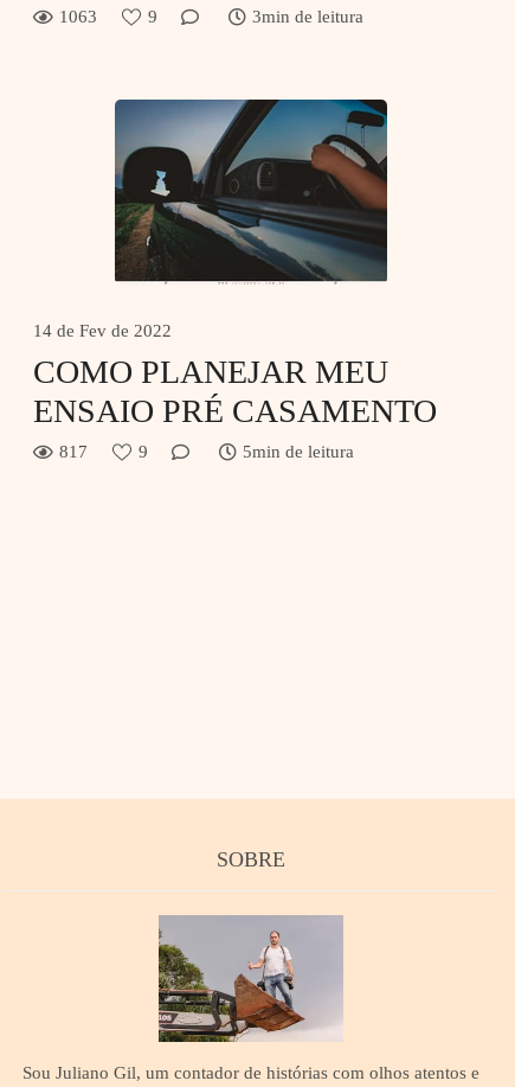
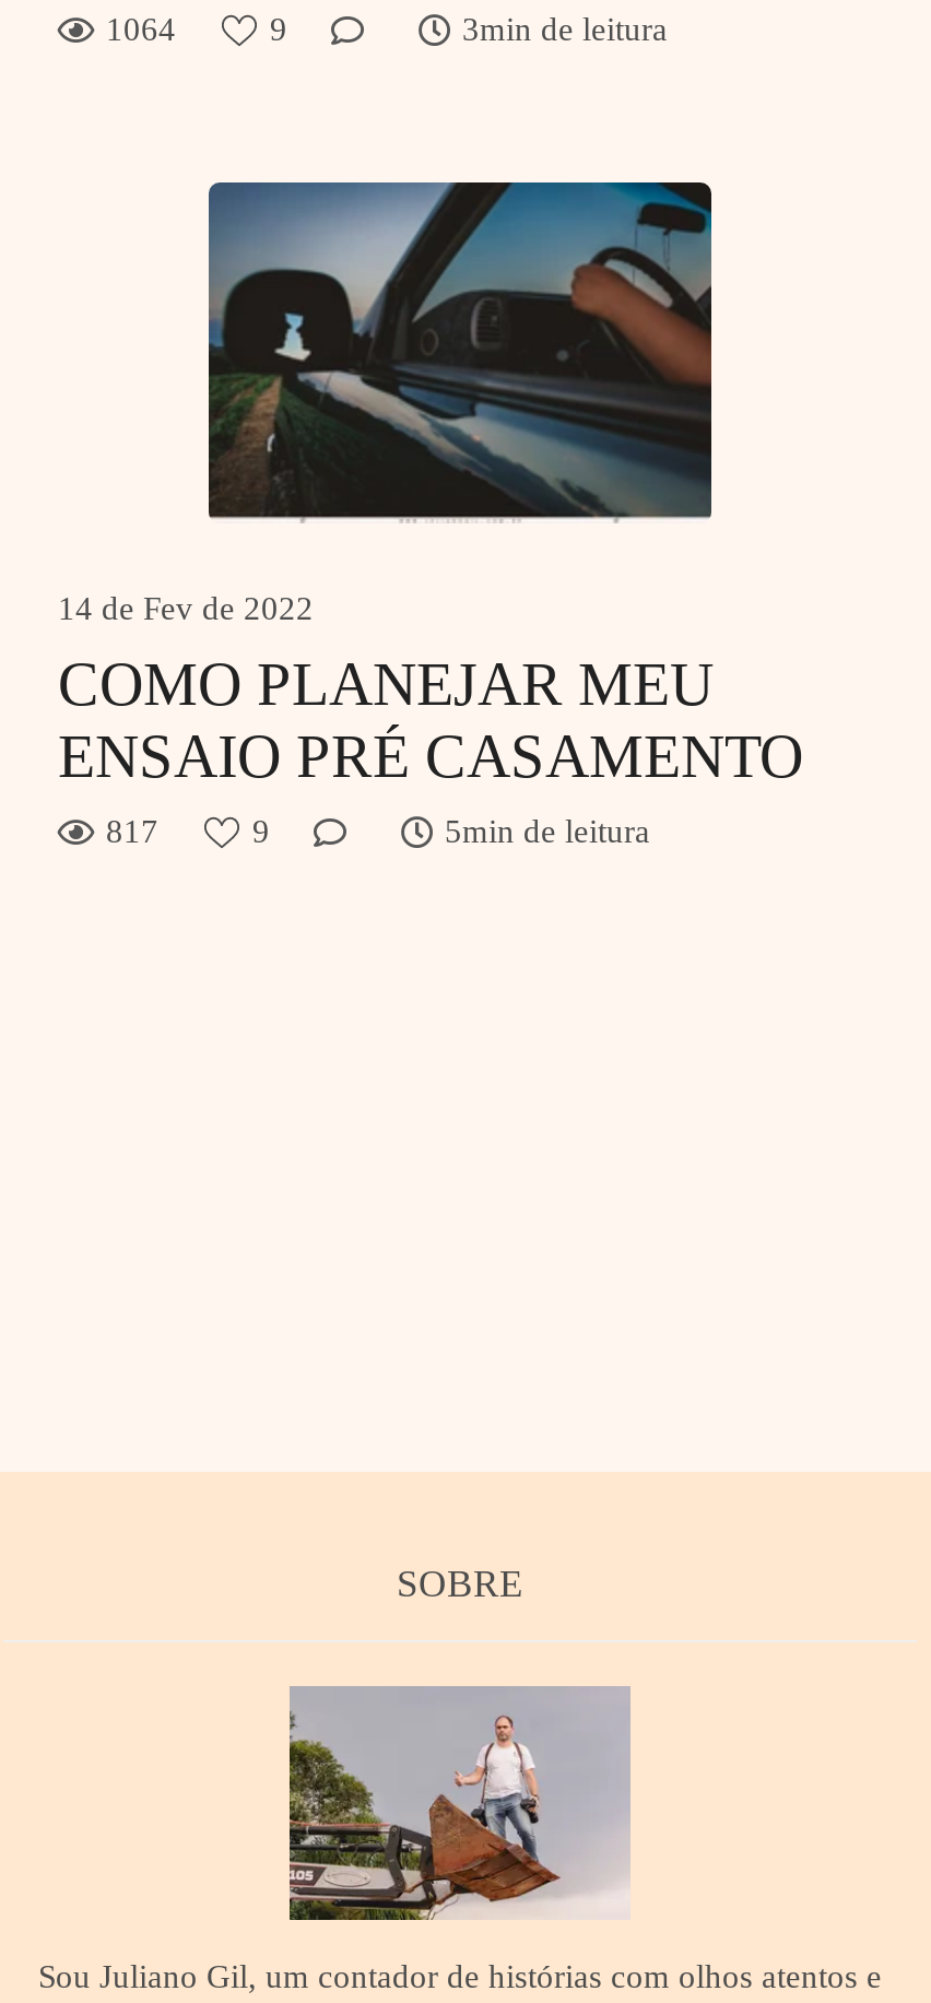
- 1063
+ 1064
